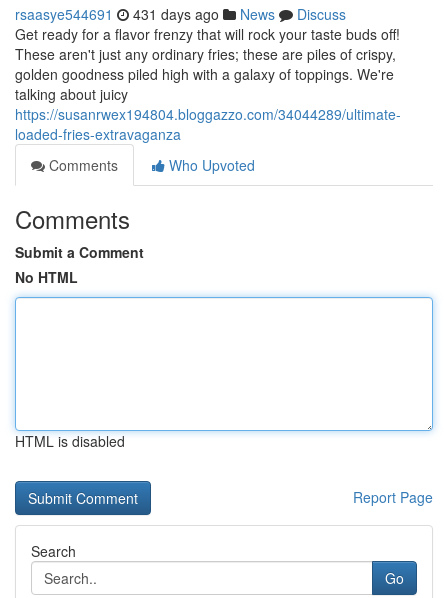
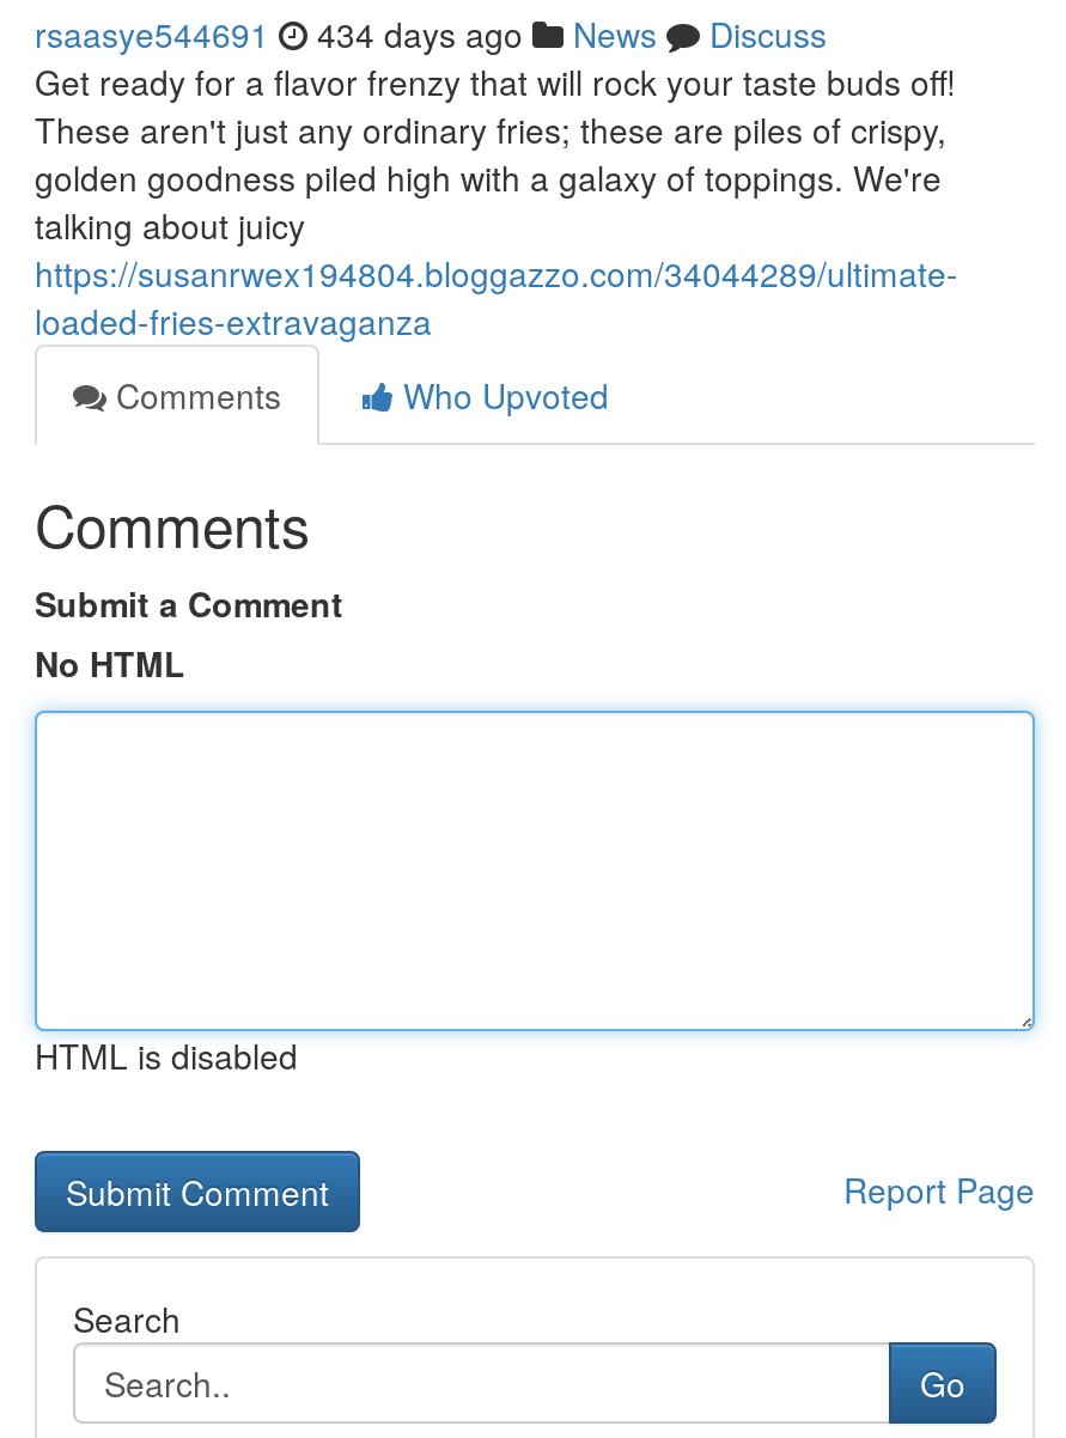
- rsaasye544691 431 days ago News Discuss
+ rsaasye544691 434 days ago News Discuss
